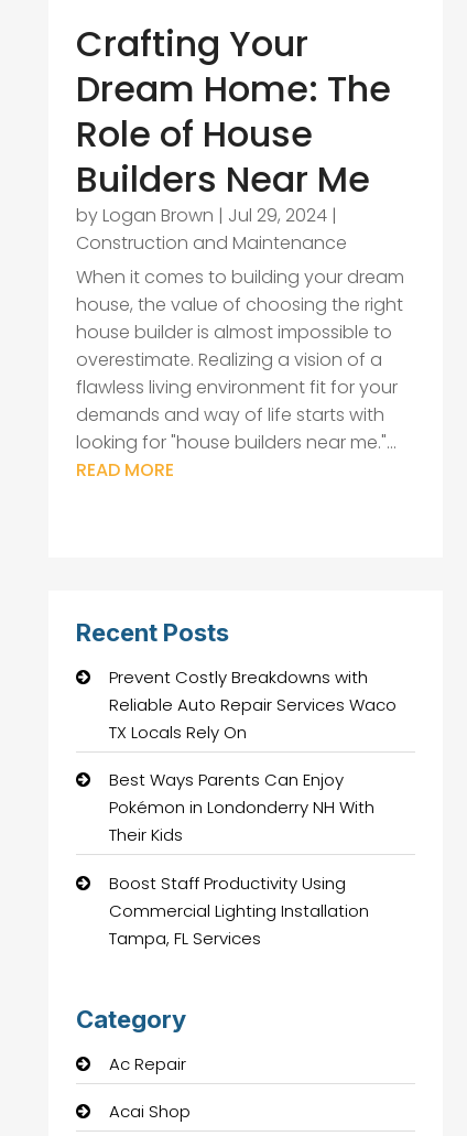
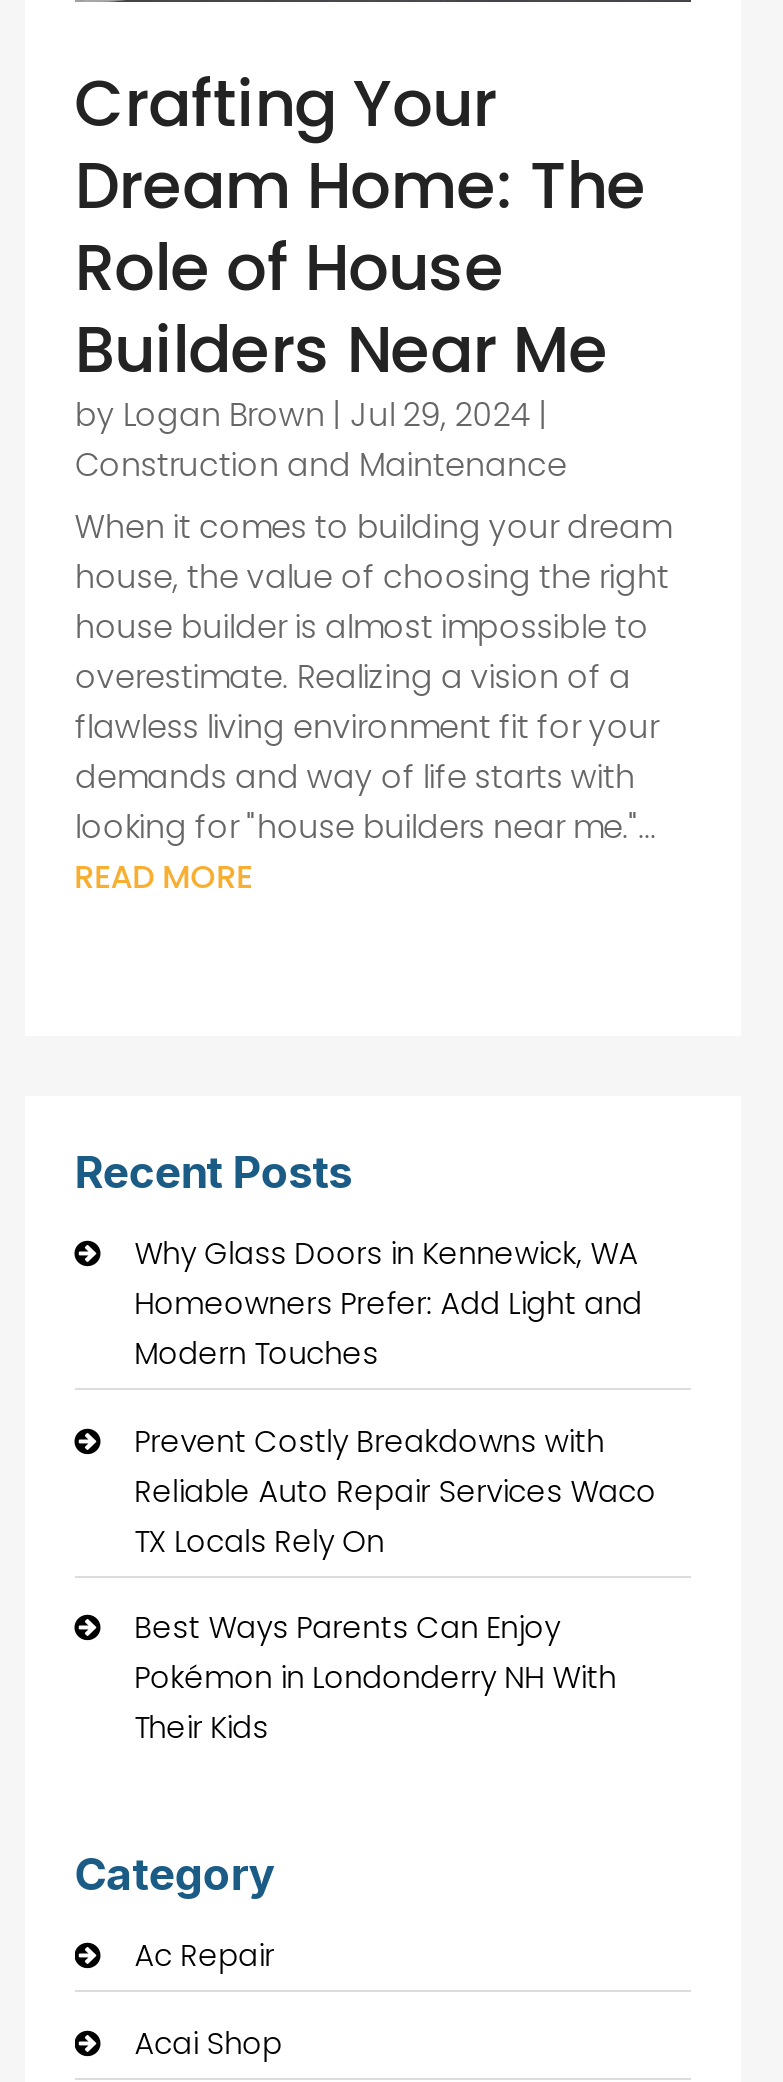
+ Why Glass Doors in Kennewick, WA
+ Homeowners Prefer: Add Light and
+ Modern Touches

moved down: Prevent Costly Breakdowns with | Reliable Auto Repair Services Waco | TX Locals Rely On | Best Ways Parents Can Enjoy | Pokémon in Londonderry NH With | Their Kids

- Boost Staff Productivity Using
- Commercial Lighting Installation
- Tampa, FL Services
